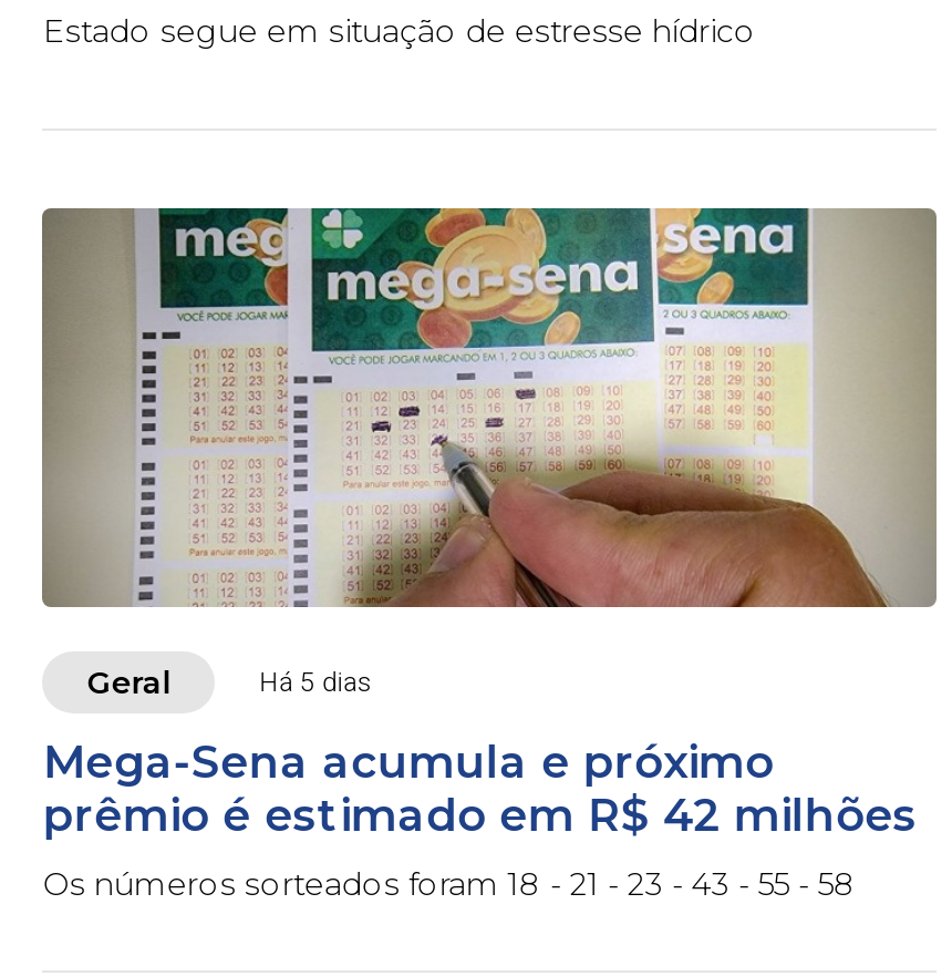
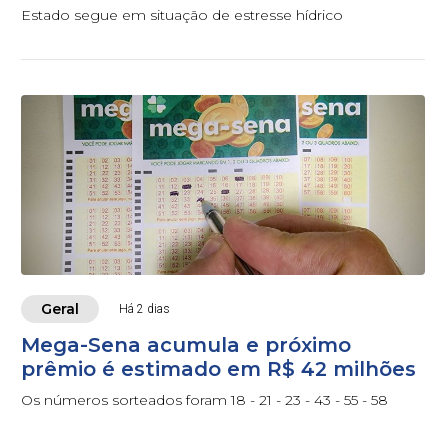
- Há 5 dias
+ Há 2 dias
